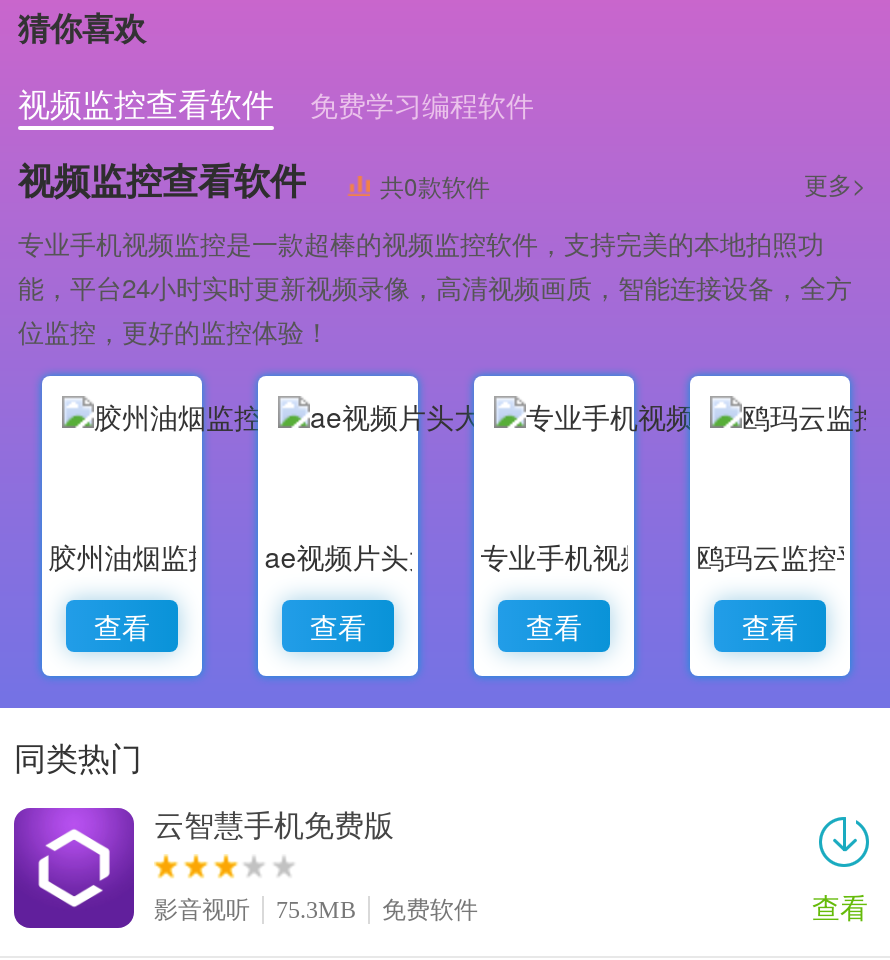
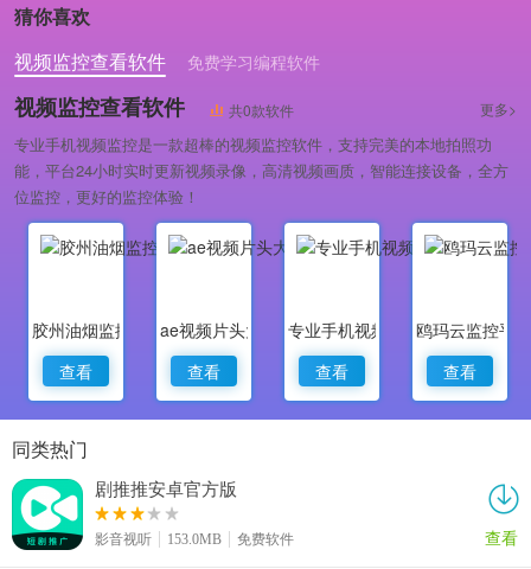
- [image]
- 云智慧手机免费版
+ [image]
+ 剧推推安卓官方版

- 影音视听 75.3MB 免费软件
+ 影音视听 153.0MB 免费软件
